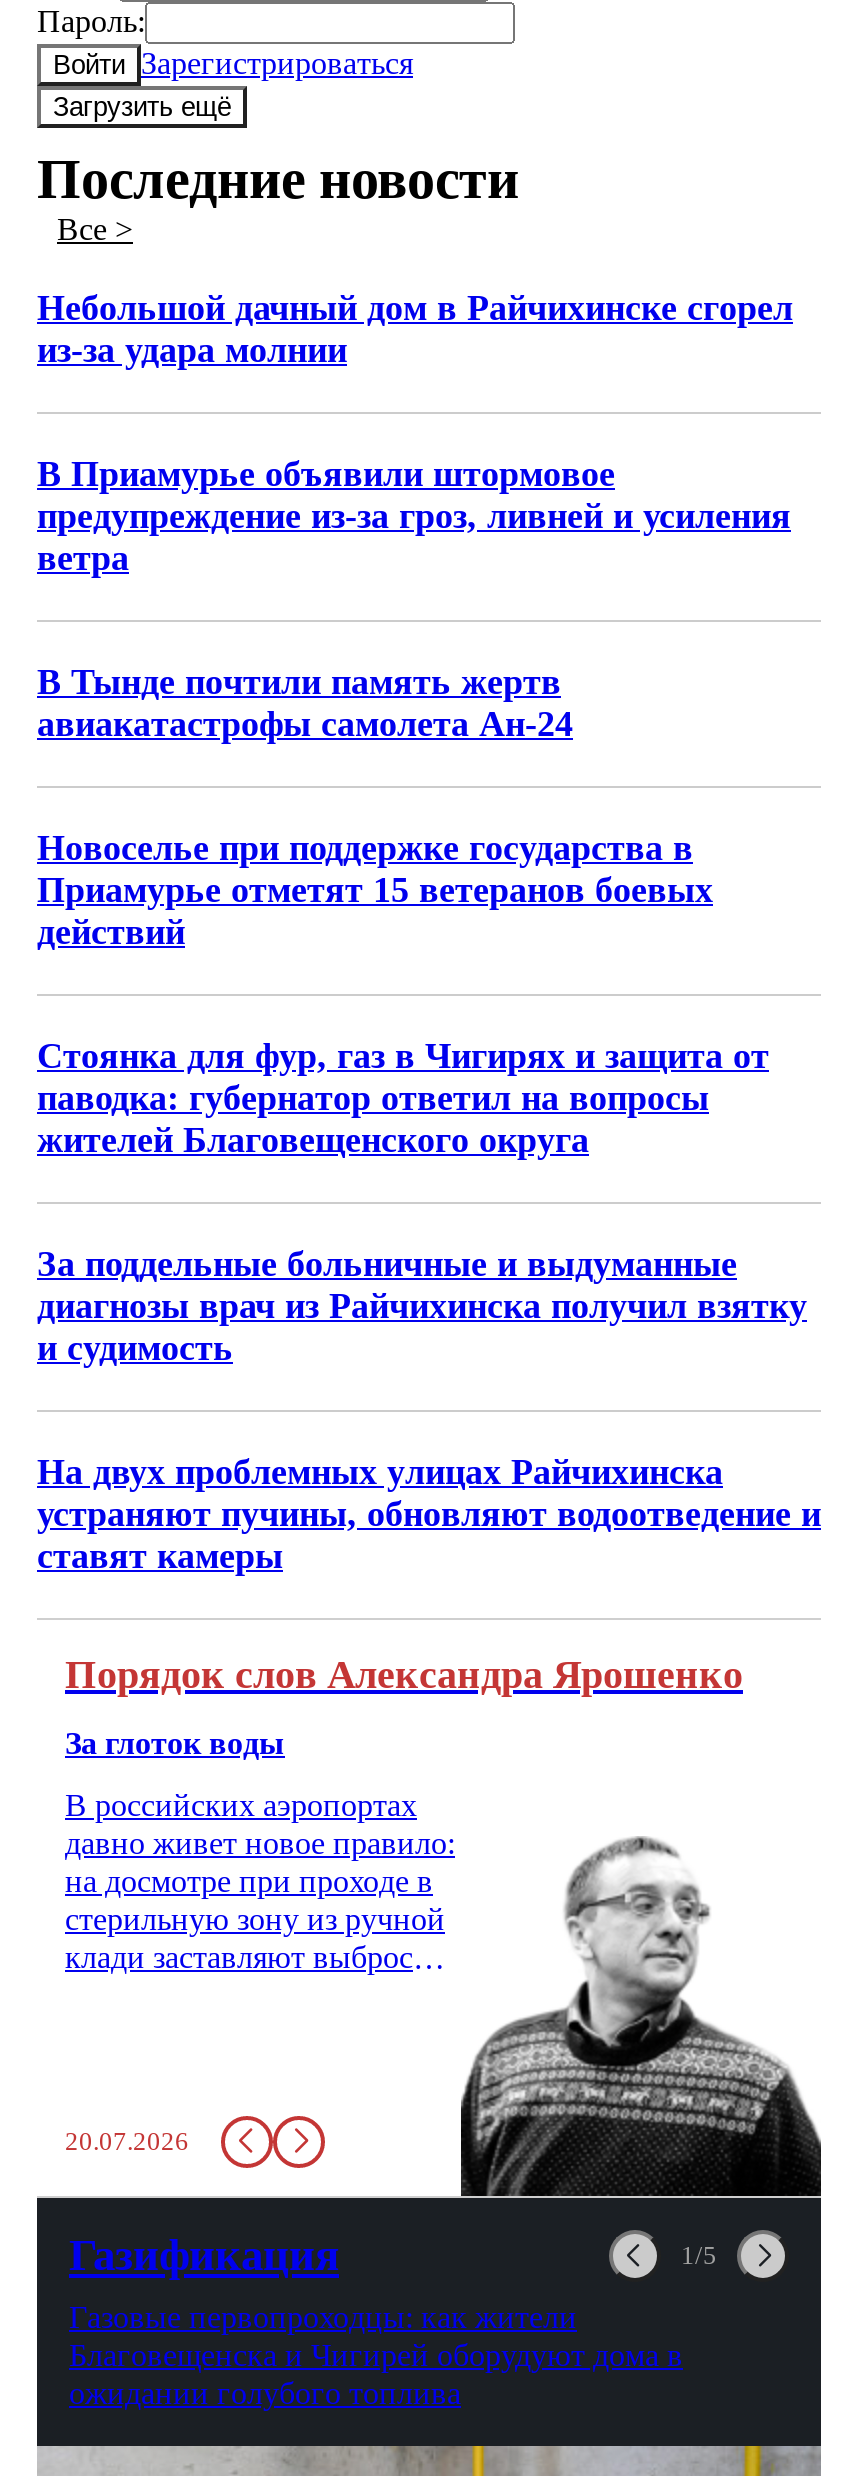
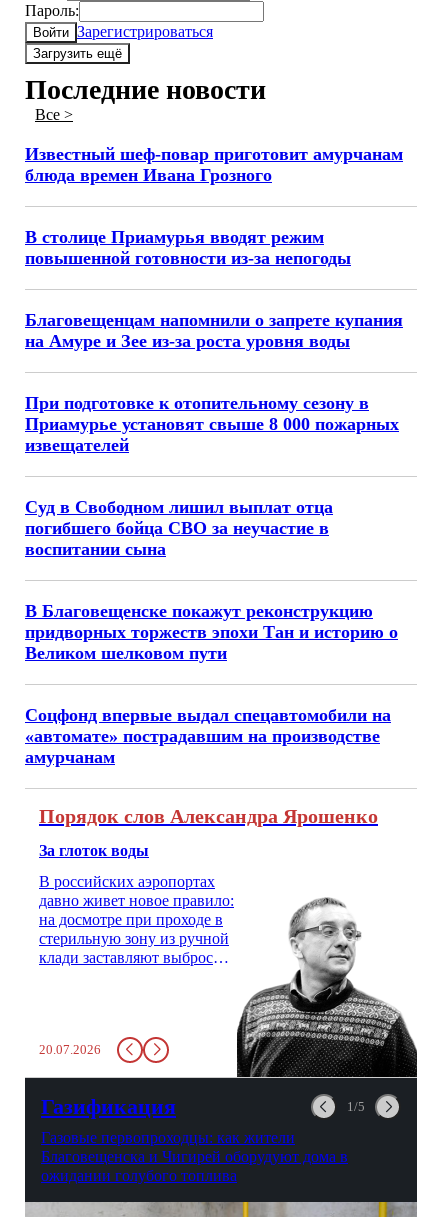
- Небольшой дачный дом в Райчихинске сгорел
- из-за удара молнии
+ Известный шеф-повар приготовит амурчанам
+ блюда времен Ивана Грозного

- В Приамурье объявили штормовое
- предупреждение из-за гроз, ливней и усиления
- ветра
+ В столице Приамурья вводят режим
+ повышенной готовности из-за непогоды

- В Тынде почтили память жертв
- авиакатастрофы самолета Ан-24
+ Благовещенцам напомнили о запрете купания
+ на Амуре и Зее из-за роста уровня воды

- Новоселье при поддержке государства в
- Приамурье отметят 15 ветеранов боевых
- действий
+ При подготовке к отопительному сезону в
+ Приамурье установят свыше 8 000 пожарных
+ извещателей

- Стоянка для фур, газ в Чигирях и защита от
- паводка: губернатор ответил на вопросы
- жителей Благовещенского округа
+ Суд в Свободном лишил выплат отца
+ погибшего бойца СВО за неучастие в
+ воспитании сына

- За поддельные больничные и выдуманные
- диагнозы врач из Райчихинска получил взятку
- и судимость
+ В Благовещенске покажут реконструкцию
+ придворных торжеств эпохи Тан и историю о
+ Великом шелковом пути

- На двух проблемных улицах Райчихинска
- устраняют пучины, обновляют водоотведение и
- ставят камеры
+ Соцфонд впервые выдал спецавтомобили на
+ «автомате» пострадавшим на производстве
+ амурчанам
